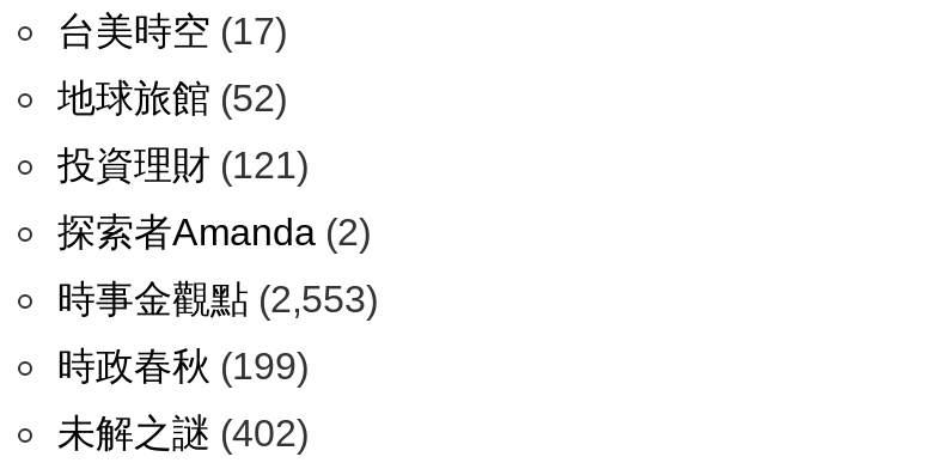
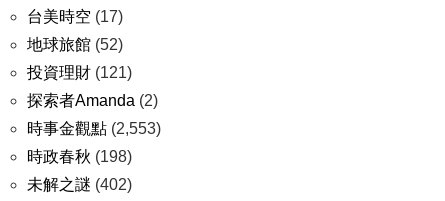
- 時政春秋(199)
+ 時政春秋(198)
